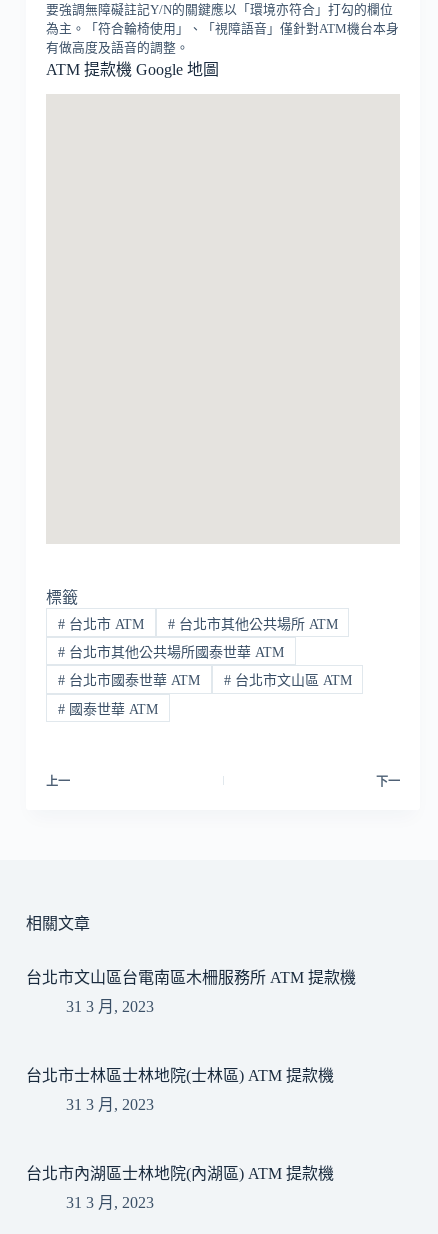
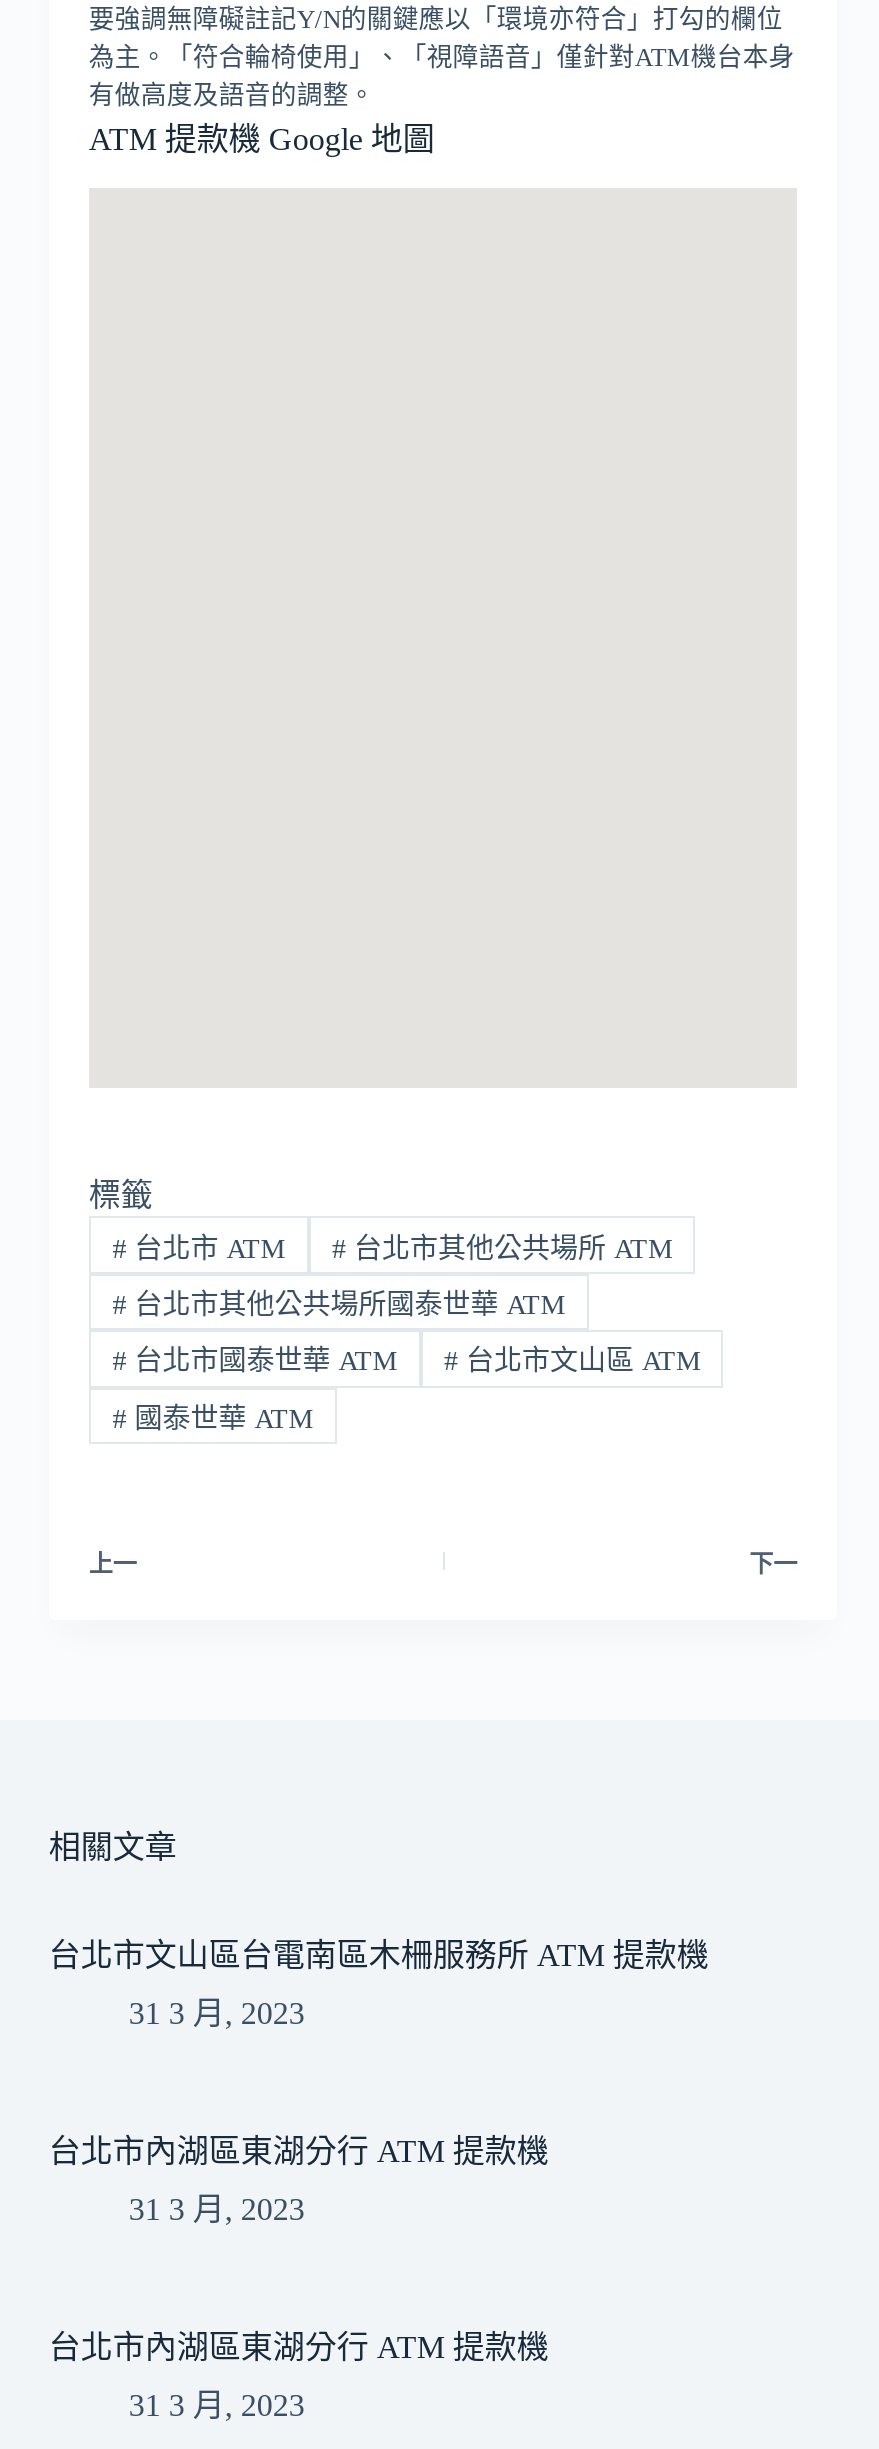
- 台北市士林區士林地院(士林區) ATM 提款機
+ 台北市內湖區東湖分行 ATM 提款機

- 台北市內湖區士林地院(內湖區) ATM 提款機
+ 台北市內湖區東湖分行 ATM 提款機
